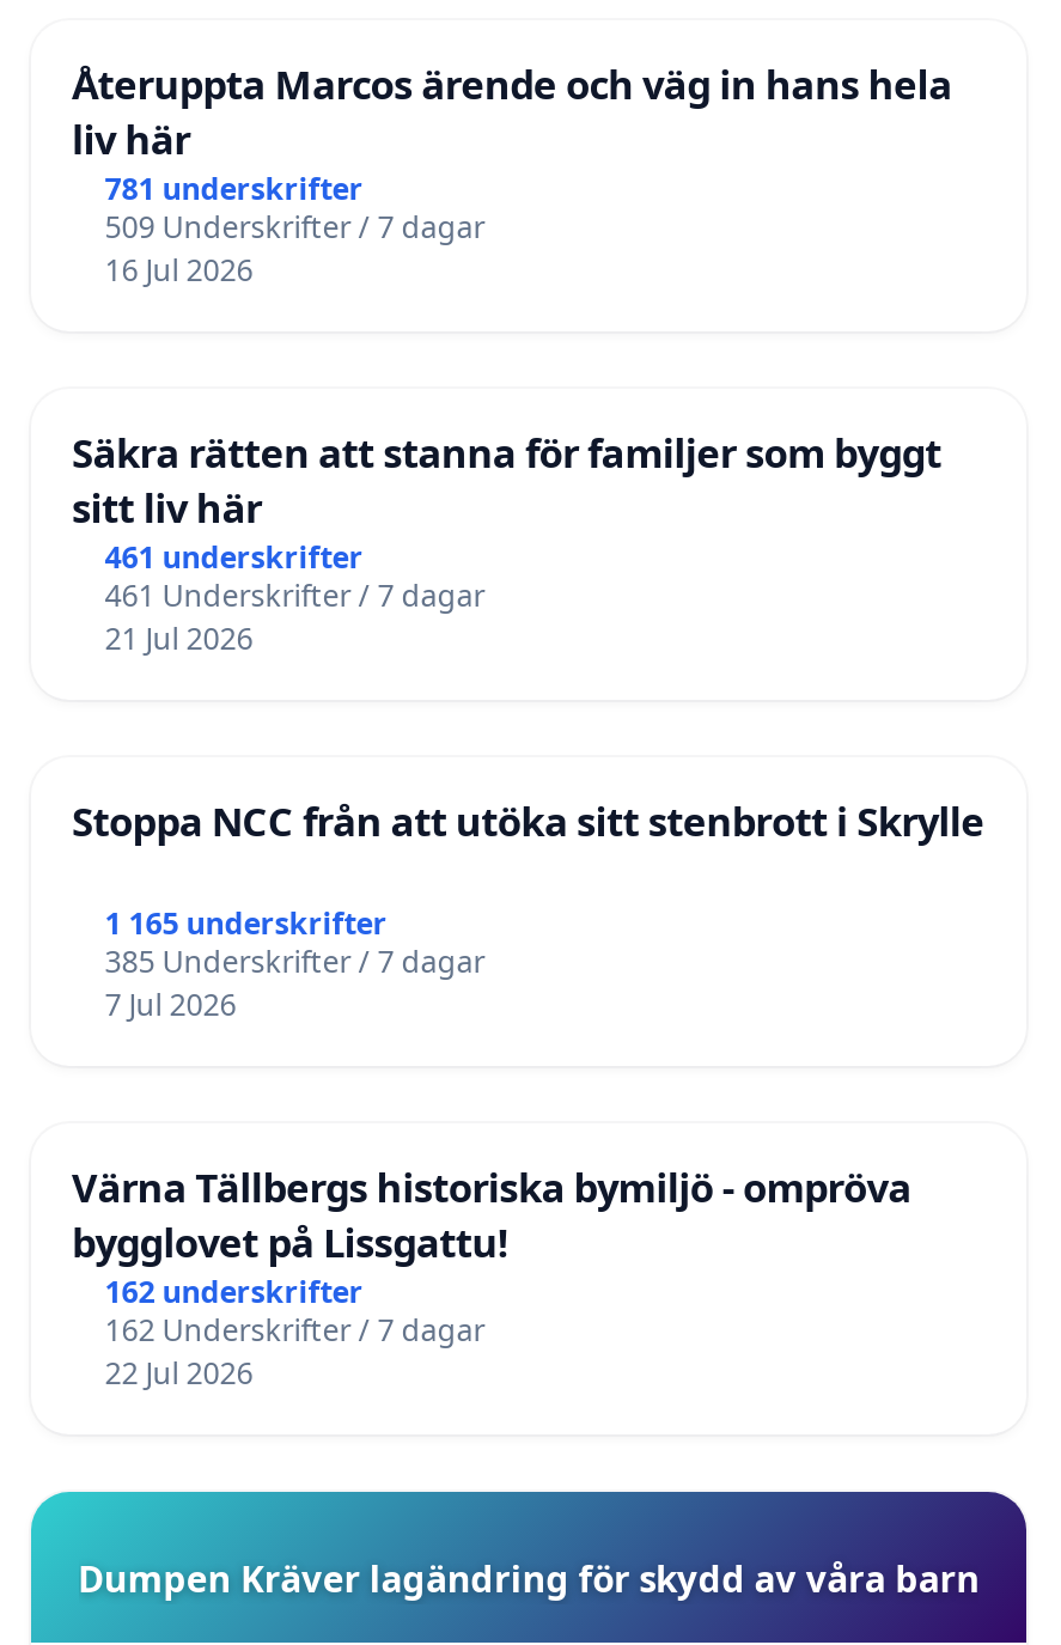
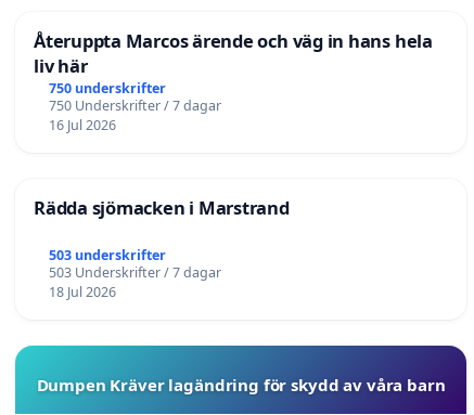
- 781 underskrifter
+ 750 underskrifter

- 509 Underskrifter / 7 dagar
+ 750 Underskrifter / 7 dagar

- Säkra rätten att stanna för familjer som byggt
- sitt liv här
- 461 underskrifter
- 461 Underskrifter / 7 dagar
- 21 Jul 2026
- Stoppa NCC från att utöka sitt stenbrott i Skrylle
- 1 165 underskrifter
- 385 Underskrifter / 7 dagar
- 7 Jul 2026
- Värna Tällbergs historiska bymiljö - ompröva
- bygglovet på Lissgattu!
- 162 underskrifter
- 162 Underskrifter / 7 dagar
- 22 Jul 2026
+ Rädda sjömacken i Marstrand
+ 503 underskrifter
+ 503 Underskrifter / 7 dagar
+ 18 Jul 2026
